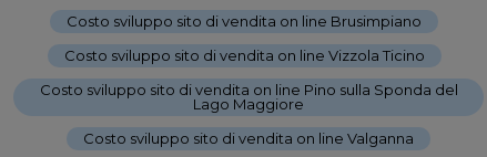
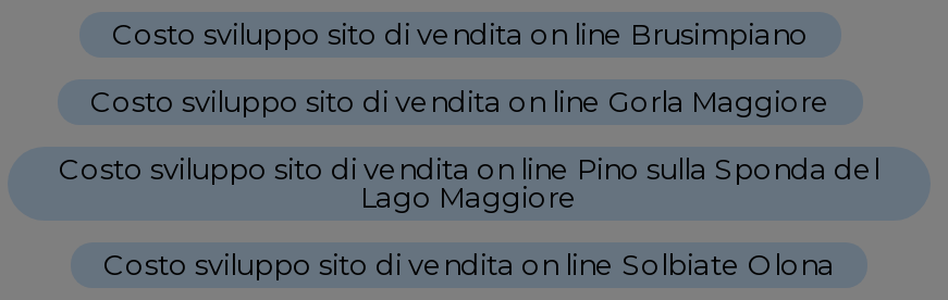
- Costo sviluppo sito di vendita on line Vizzola Ticino
+ Costo sviluppo sito di vendita on line Gorla Maggiore

- Costo sviluppo sito di vendita on line Valganna
+ Costo sviluppo sito di vendita on line Solbiate Olona
